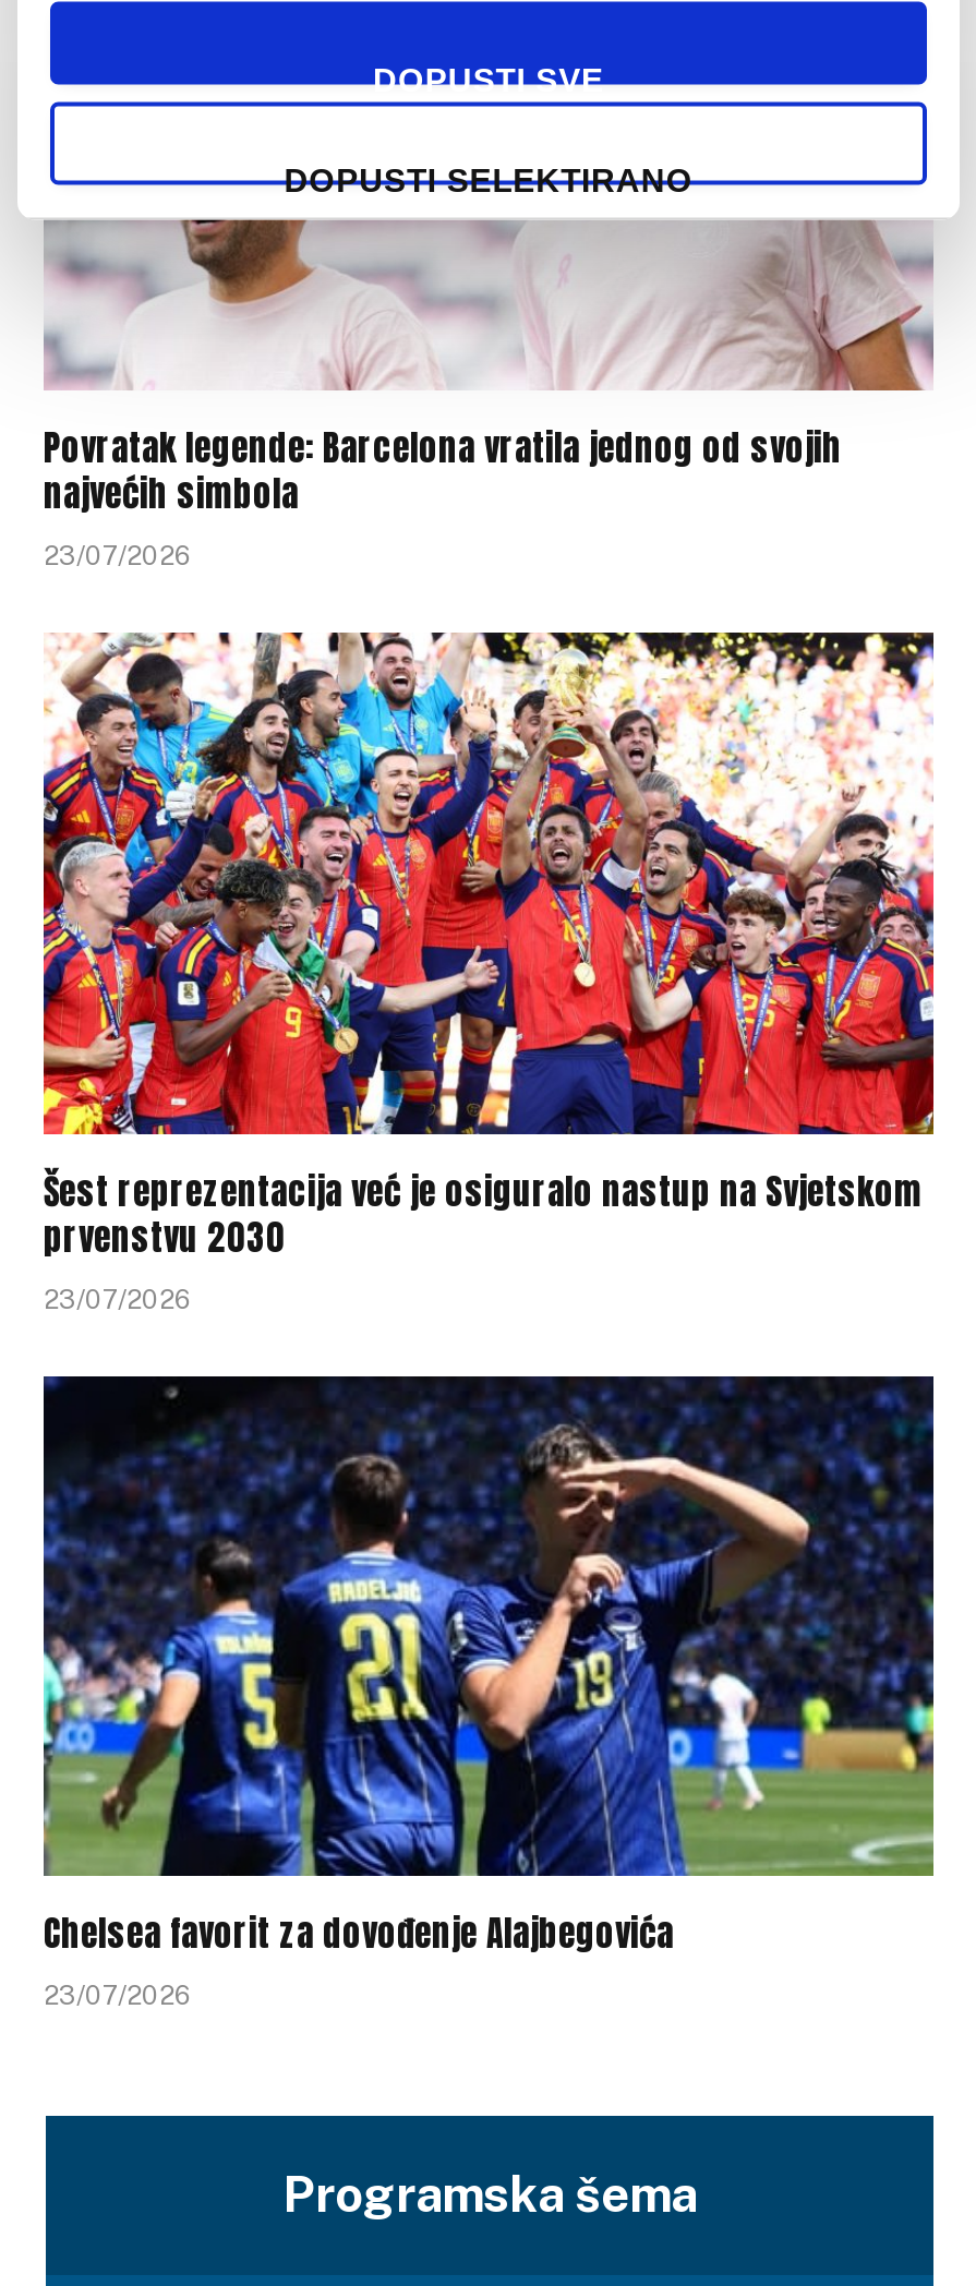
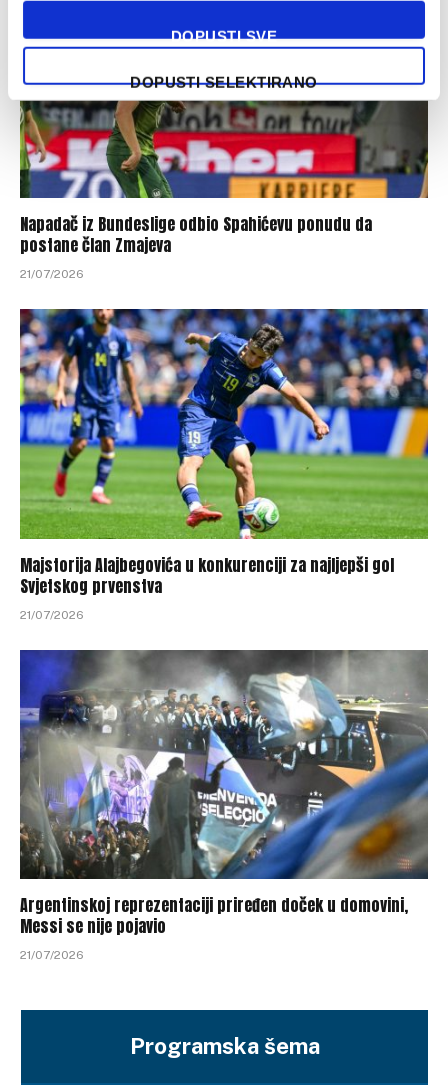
- [image]
- Povratak legende: Barcelona vratila jednog od svojih
- najvećih simbola
- 23/07/2026
+ [image]
+ Napadač iz Bundeslige odbio Spahićevu ponudu da
+ postane član Zmajeva
+ 21/07/2026

- [image]
- Šest reprezentacija već je osiguralo nastup na Svjetskom
- prvenstvu 2030
- 23/07/2026
+ [image]
+ Majstorija Alajbegovića u konkurenciji za najljepši gol
+ Svjetskog prvenstva
+ 21/07/2026

- [image]
- Chelsea favorit za dovođenje Alajbegovića
- 23/07/2026
+ [image]
+ Argentinskoj reprezentaciji priređen doček u domovini,
+ Messi se nije pojavio
+ 21/07/2026
